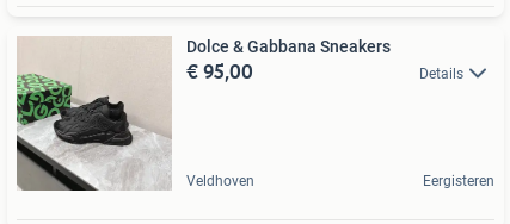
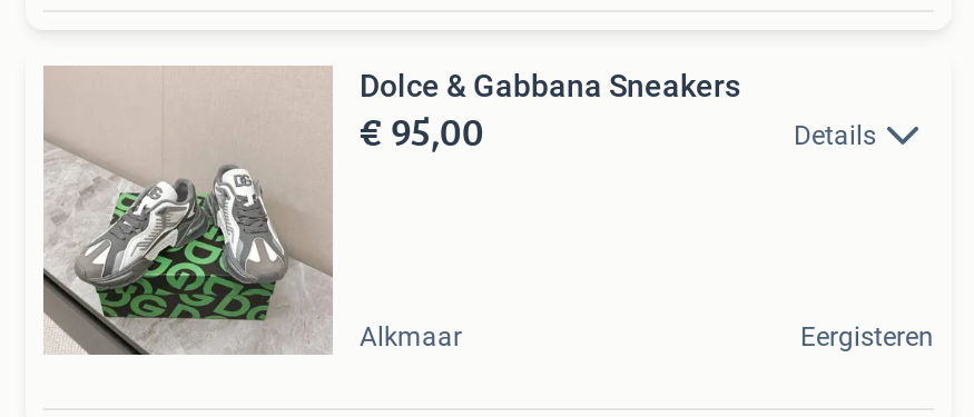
- [image]
- Veldhoven
+ [image]
+ Alkmaar
